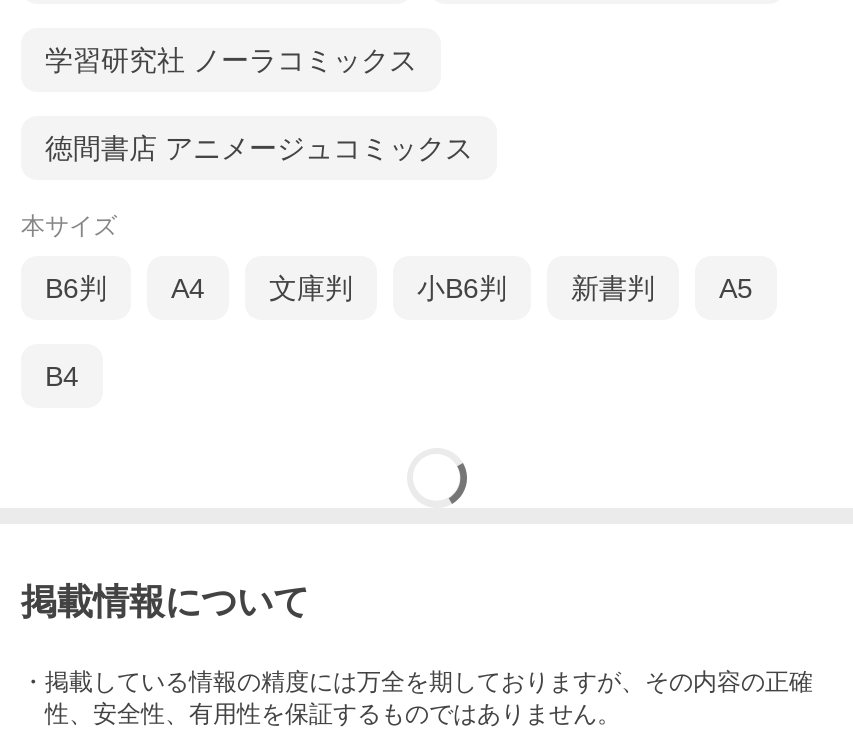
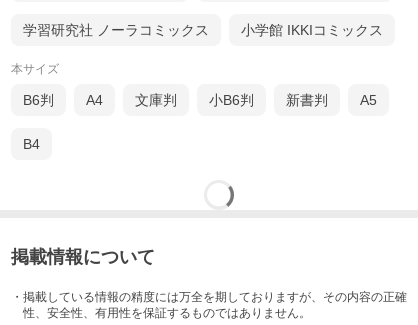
- 徳間書店 アニメージュコミックス
+ 小学館 IKKIコミックス
